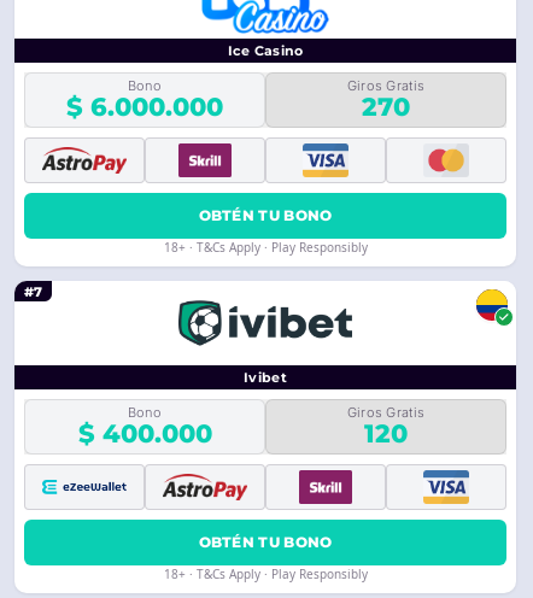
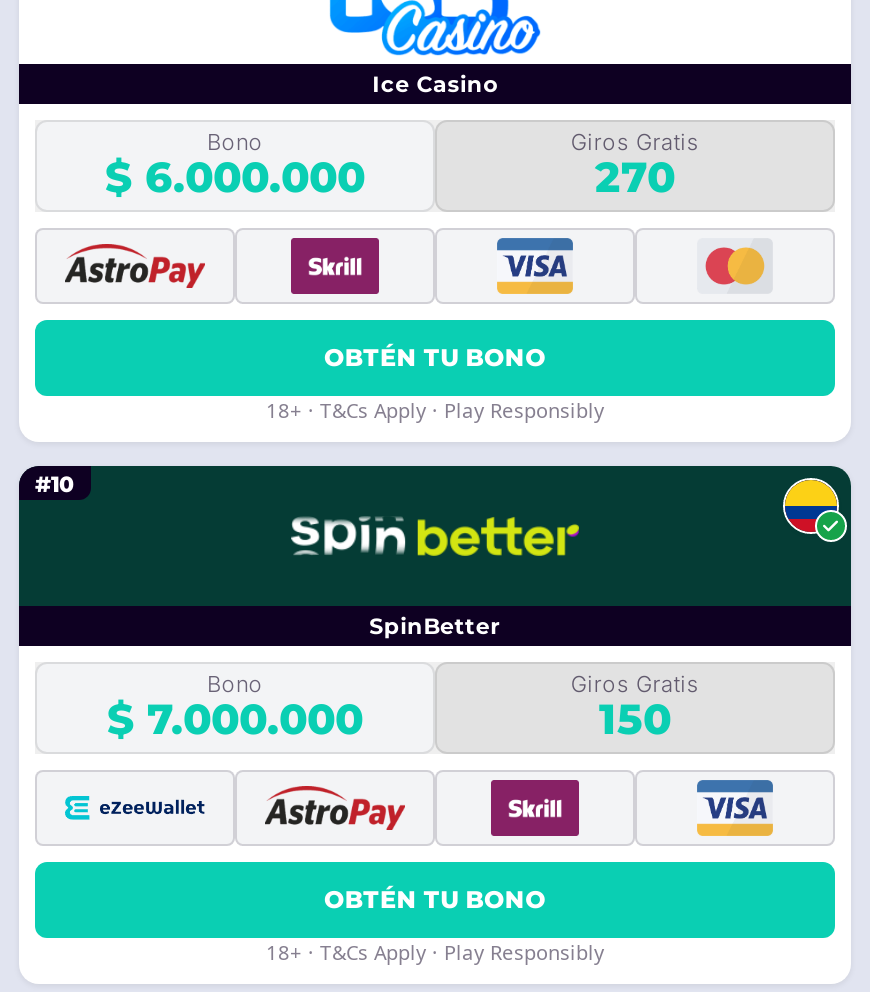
- [image]
- #7
+ [image]
+ #10

- Ivibet
+ SpinBetter

- $ 400.000
+ $ 7.000.000

- 120
+ 150
